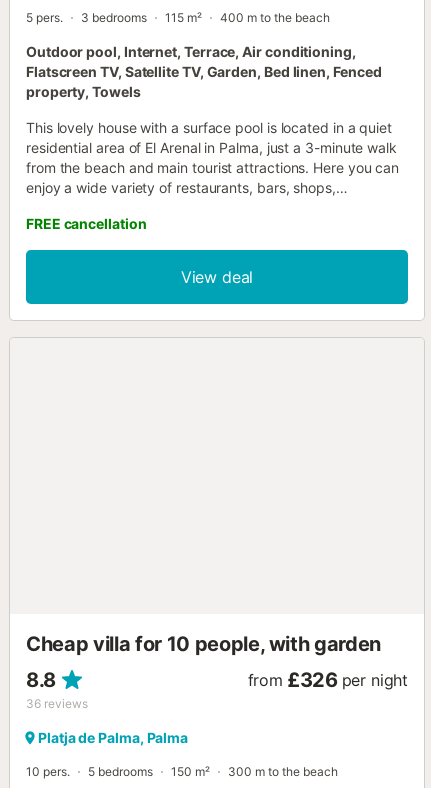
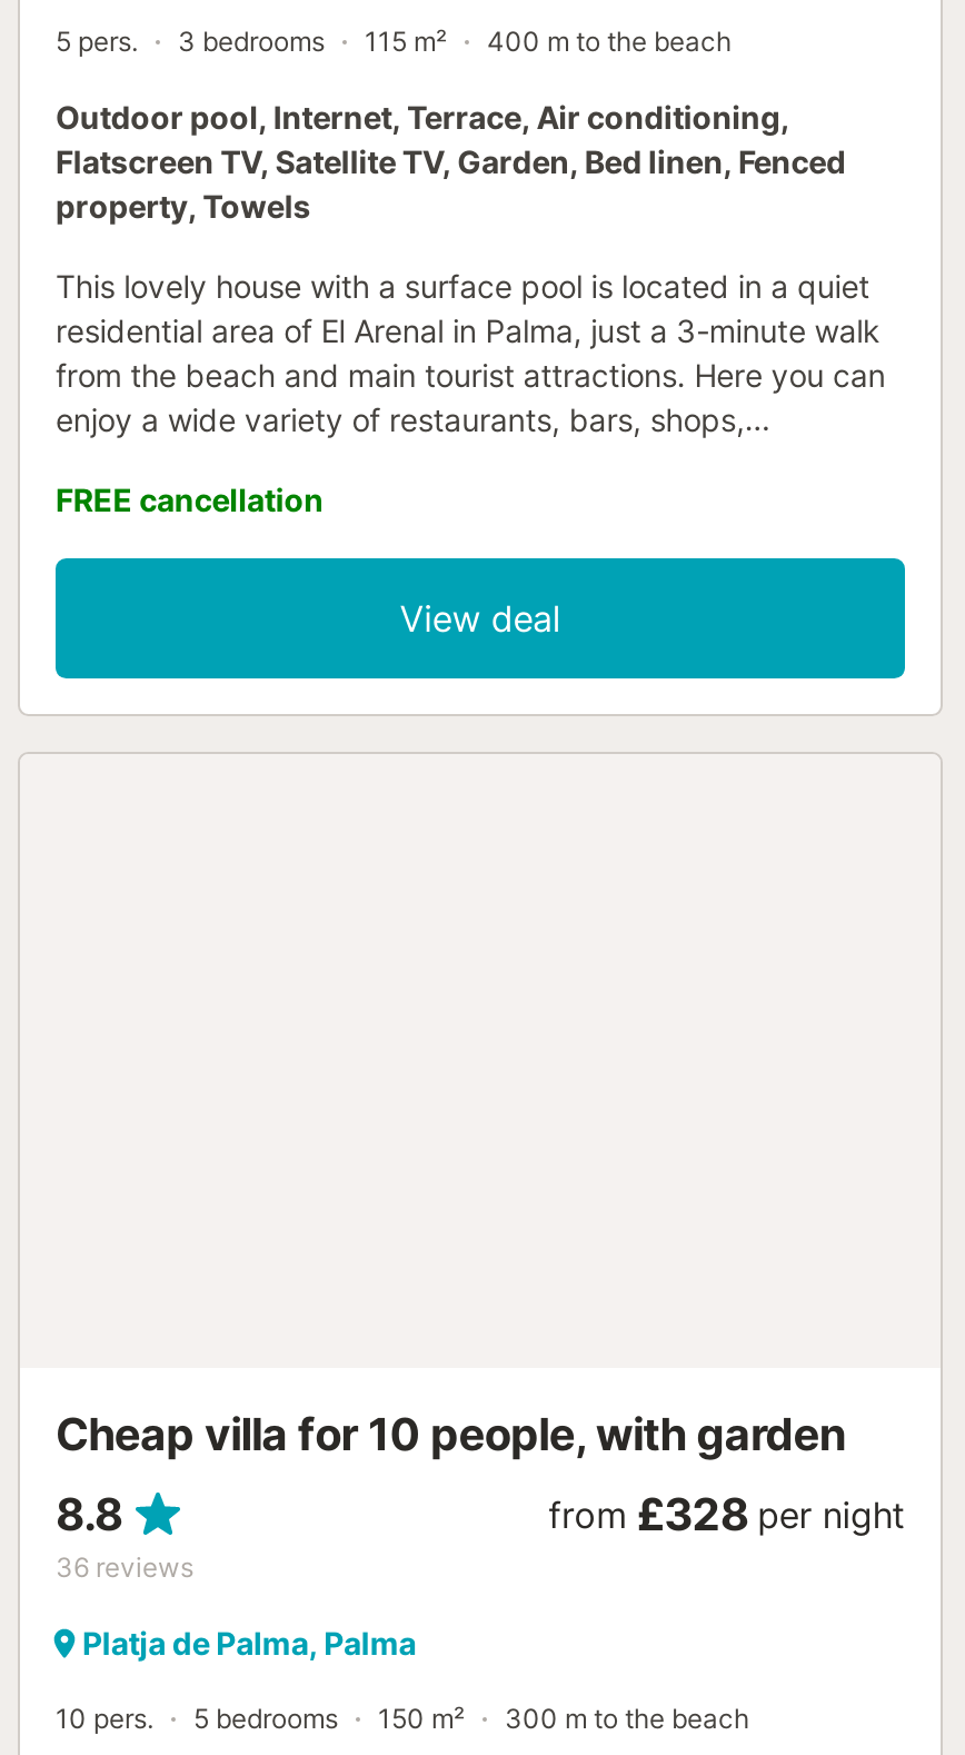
- from £326 per night
+ from £328 per night
